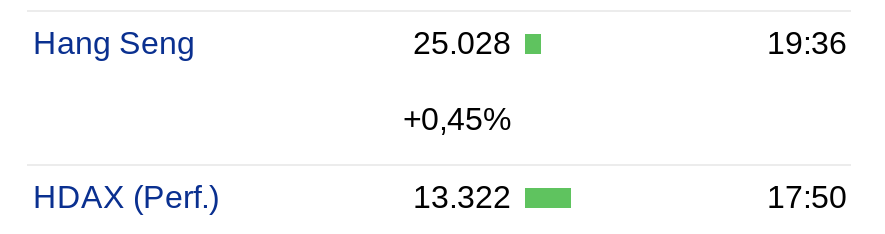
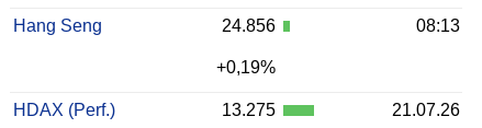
- 25.028
+ 24.856

- 19:36
+ 08:13

- +0,45%
+ +0,19%

- 13.322
+ 13.275

- 17:50
+ 21.07.26
